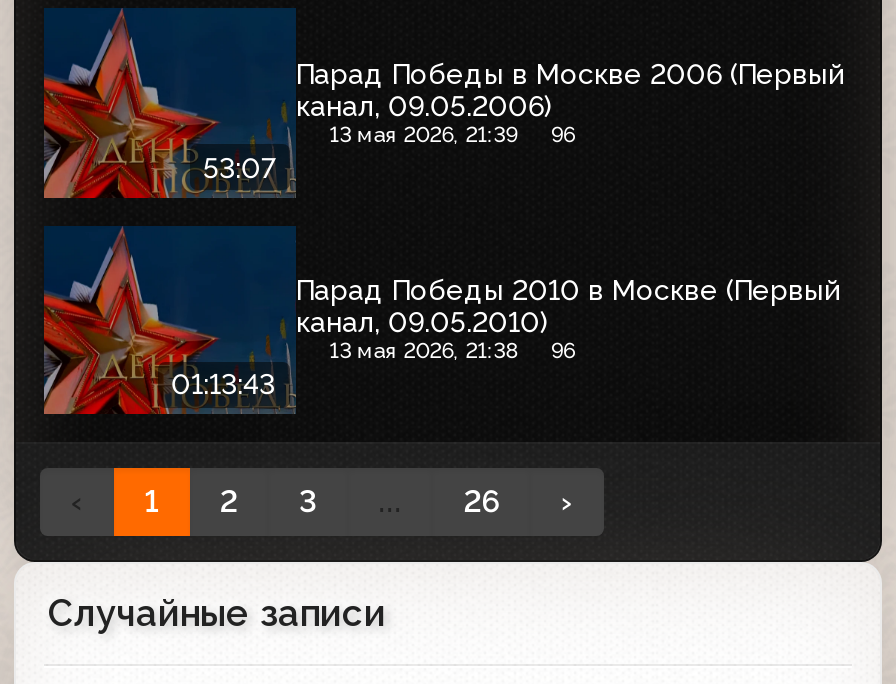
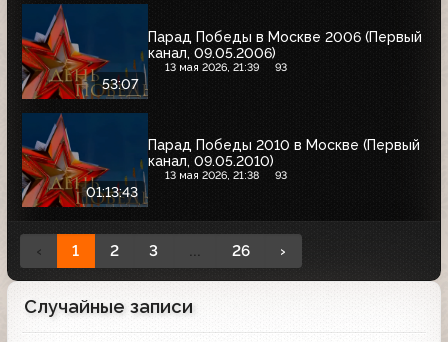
- 13 мая 2026, 21:39 96
+ 13 мая 2026, 21:39 93

- 13 мая 2026, 21:38 96
+ 13 мая 2026, 21:38 93
